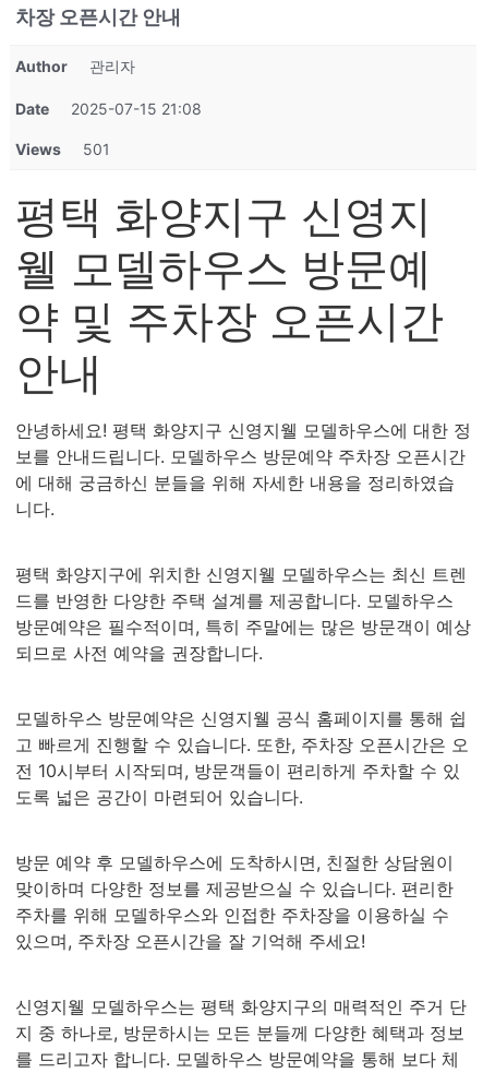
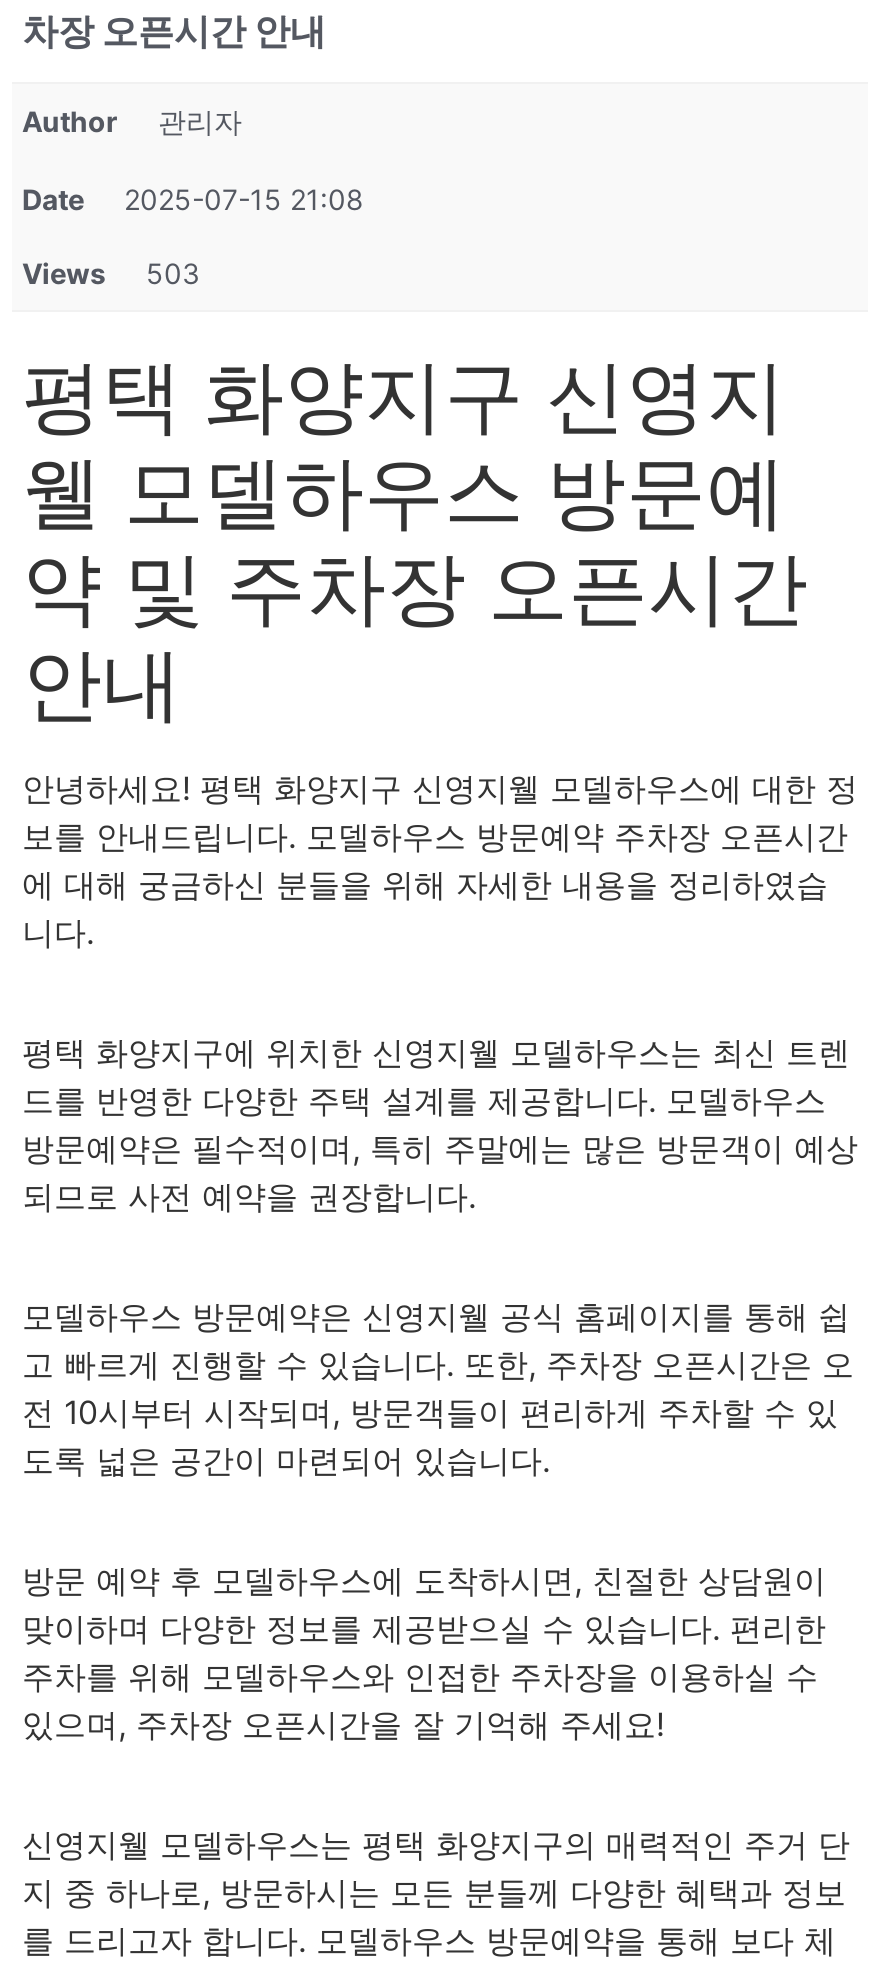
- Views 501
+ Views 503
